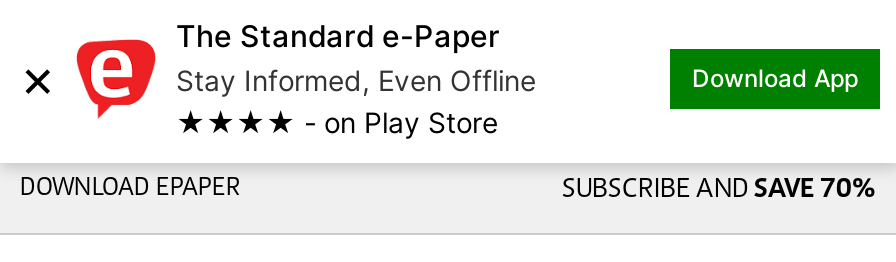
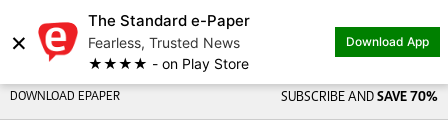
- Stay Informed, Even Offline
+ Fearless, Trusted News
